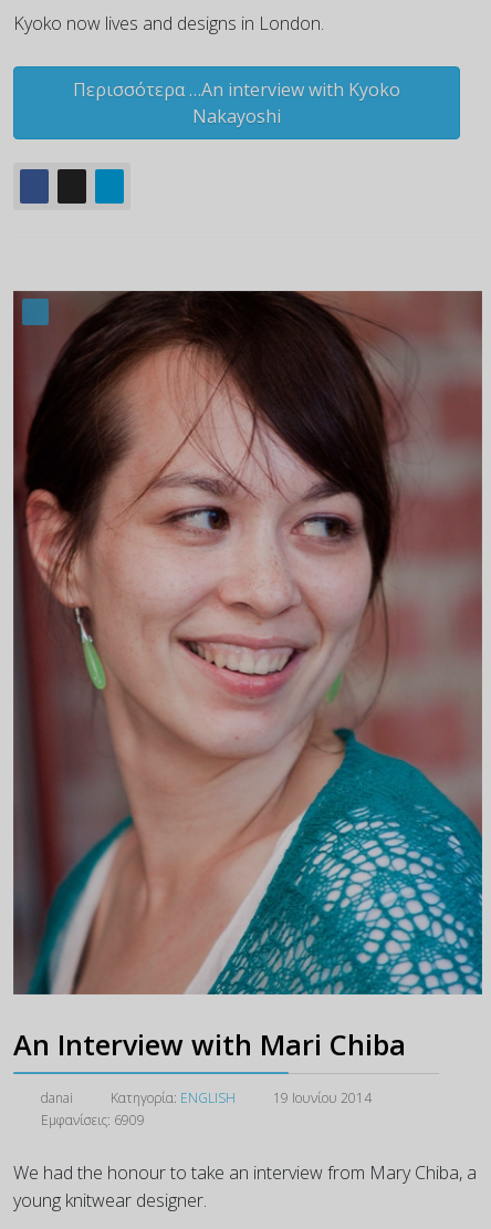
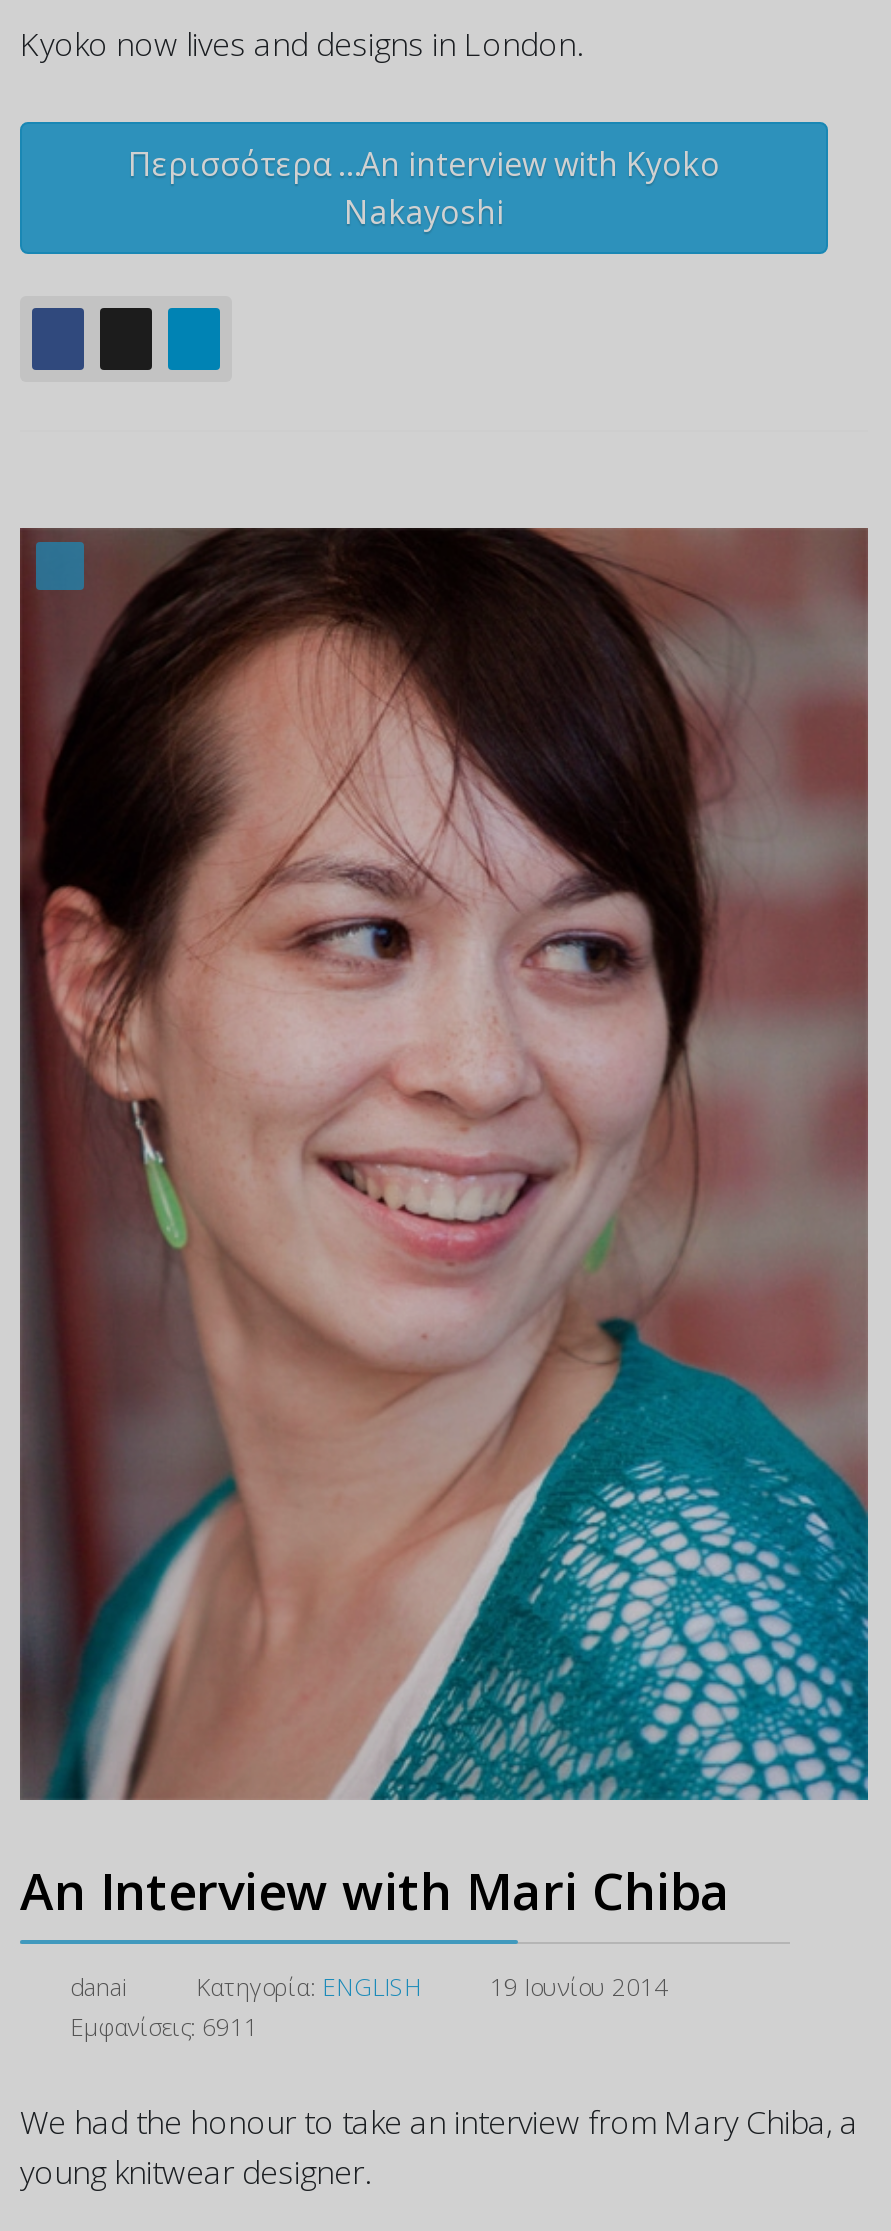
- Εμφανίσεις: 6909
+ Εμφανίσεις: 6911
